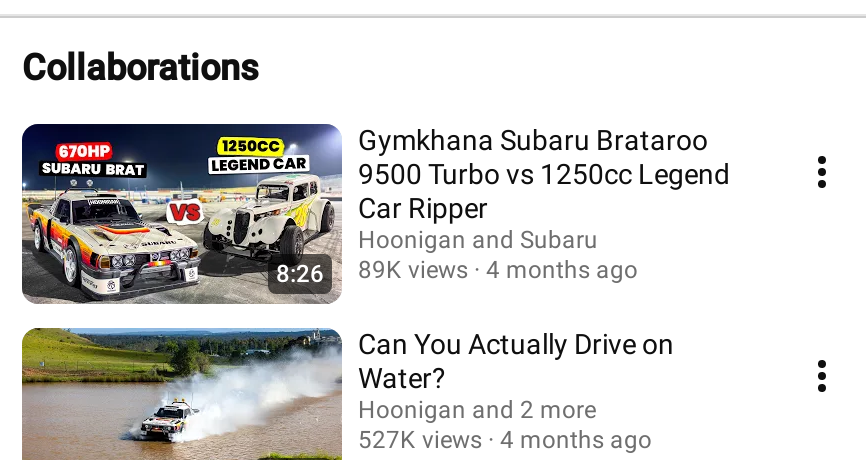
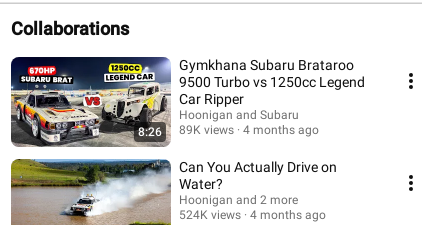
- 527K views 4 months ago
+ 524K views 4 months ago
